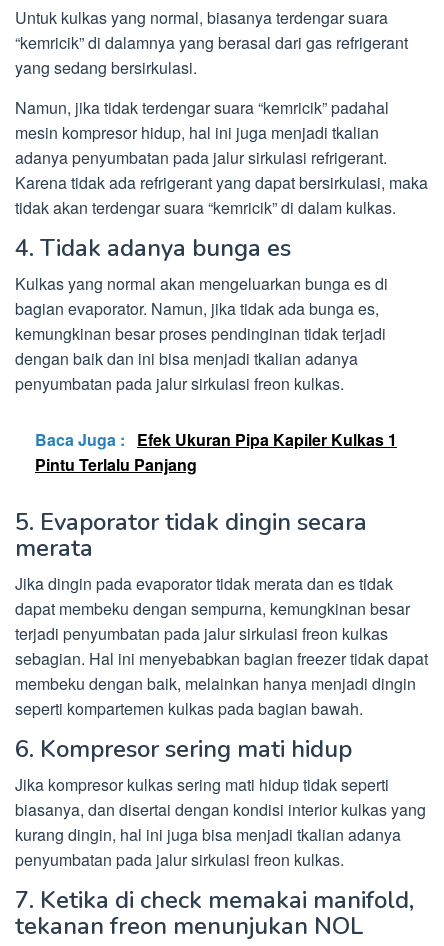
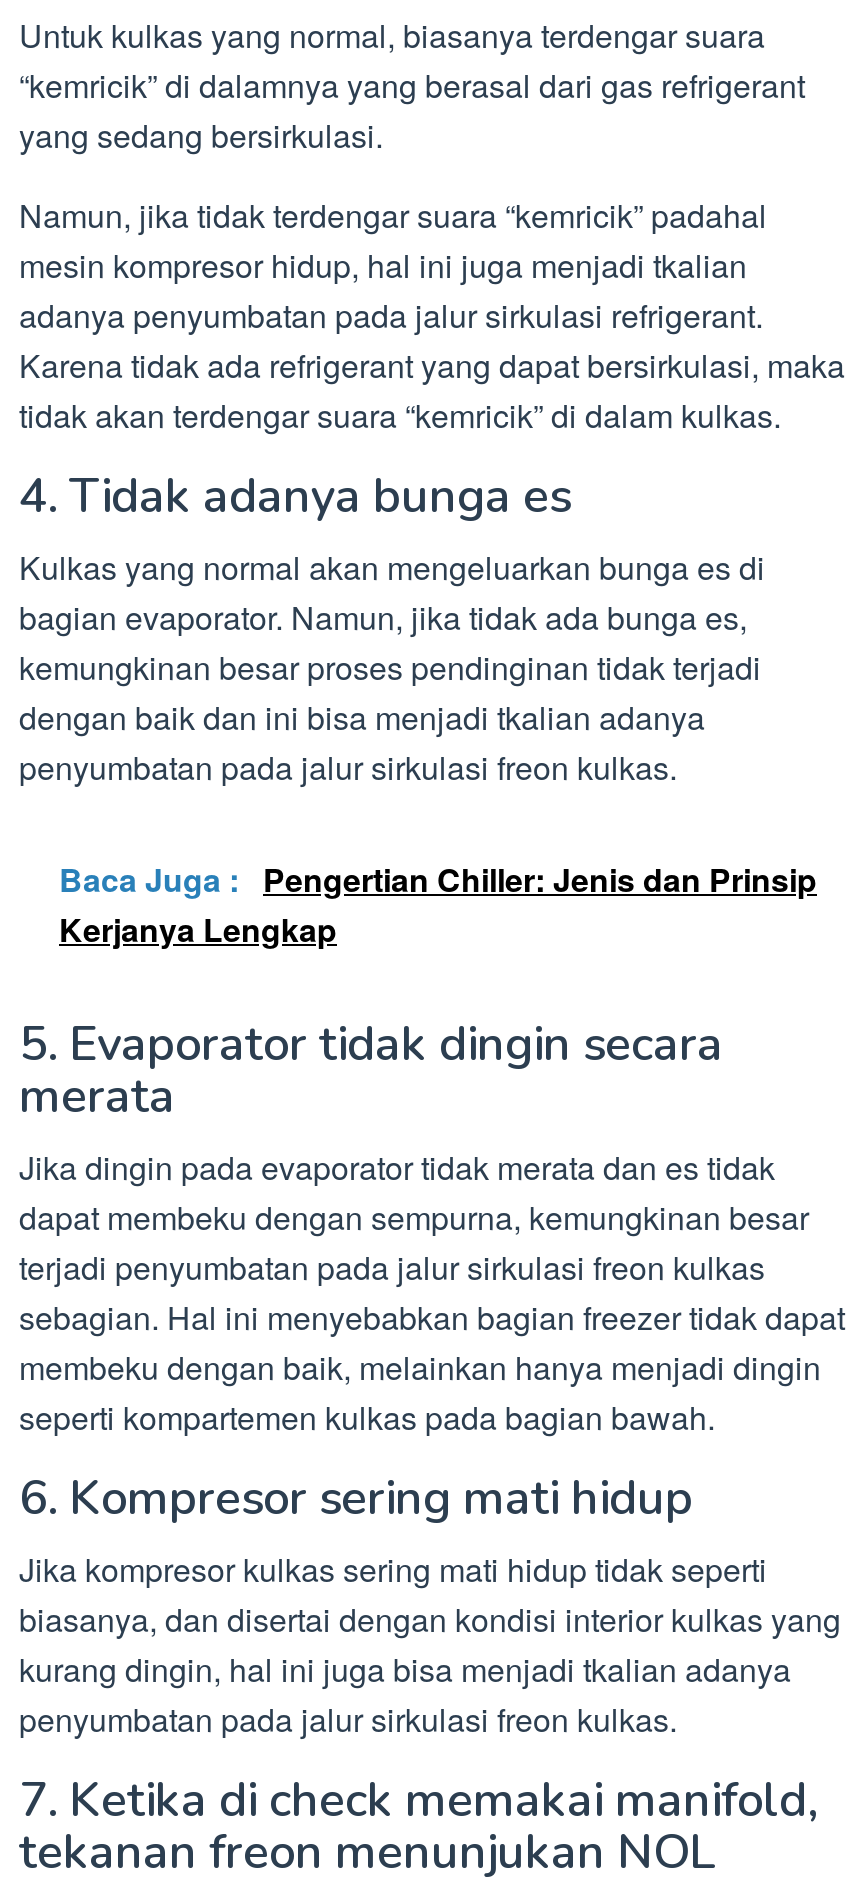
- Baca Juga : Efek Ukuran Pipa Kapiler Kulkas 1
- Pintu Terlalu Panjang
+ Baca Juga : Pengertian Chiller: Jenis dan Prinsip
+ Kerjanya Lengkap
